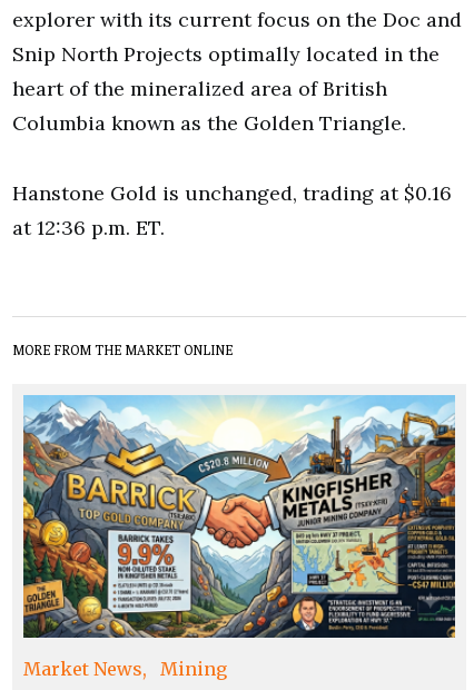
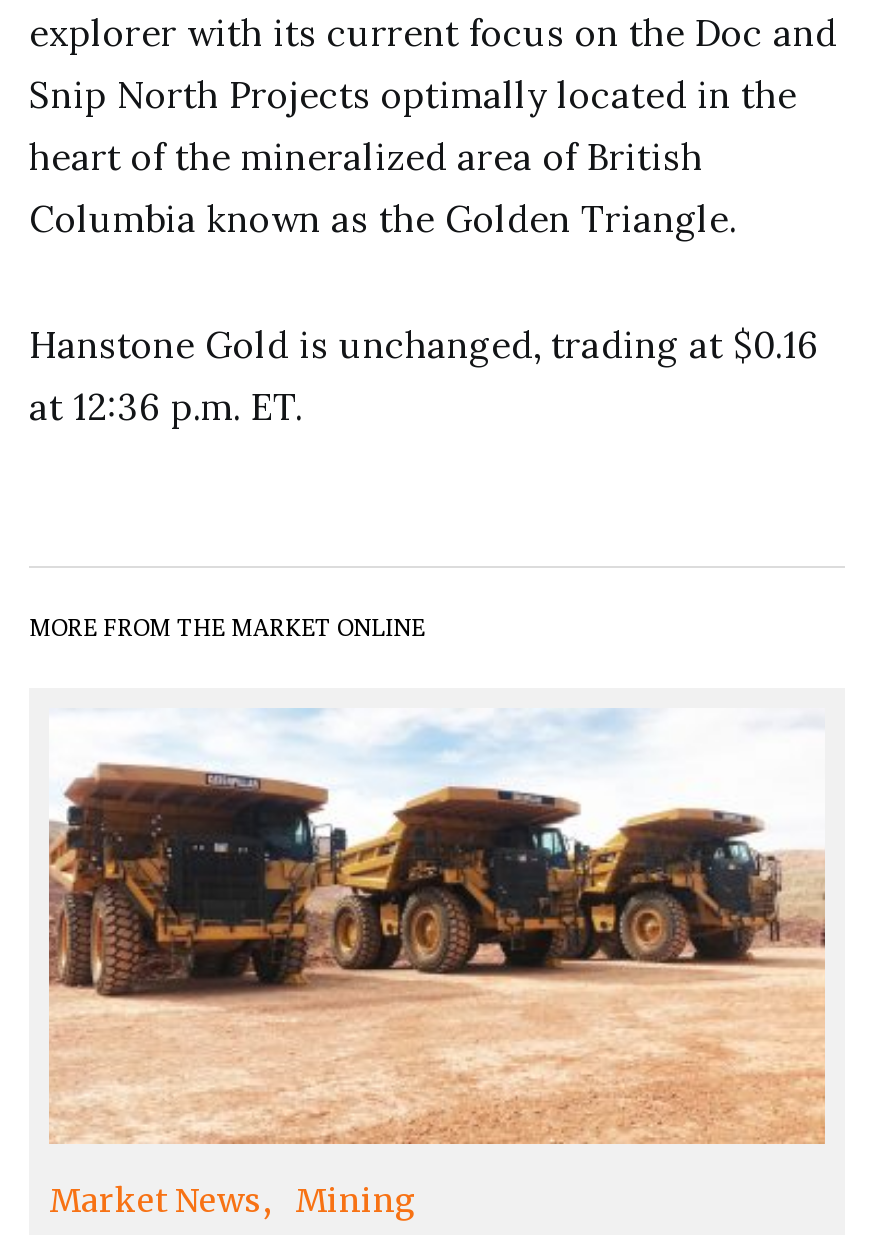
- [image]
+ [image]
